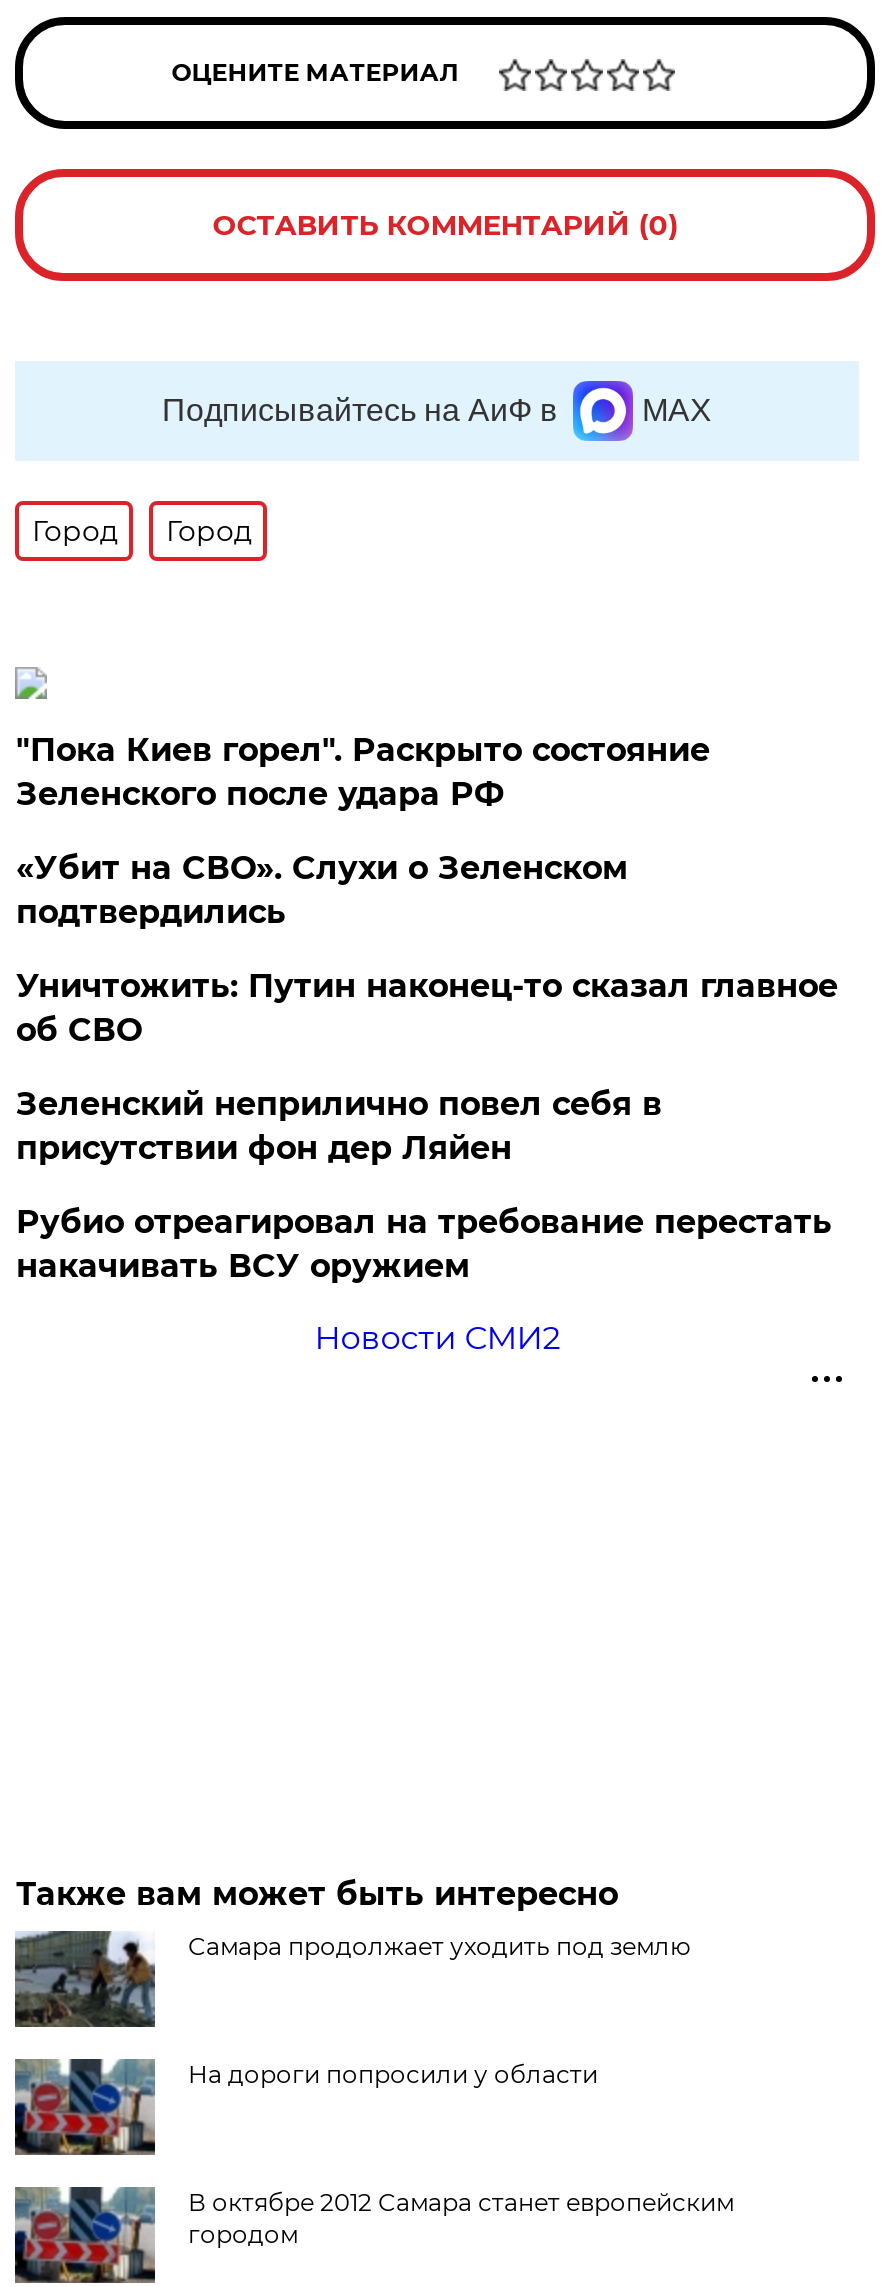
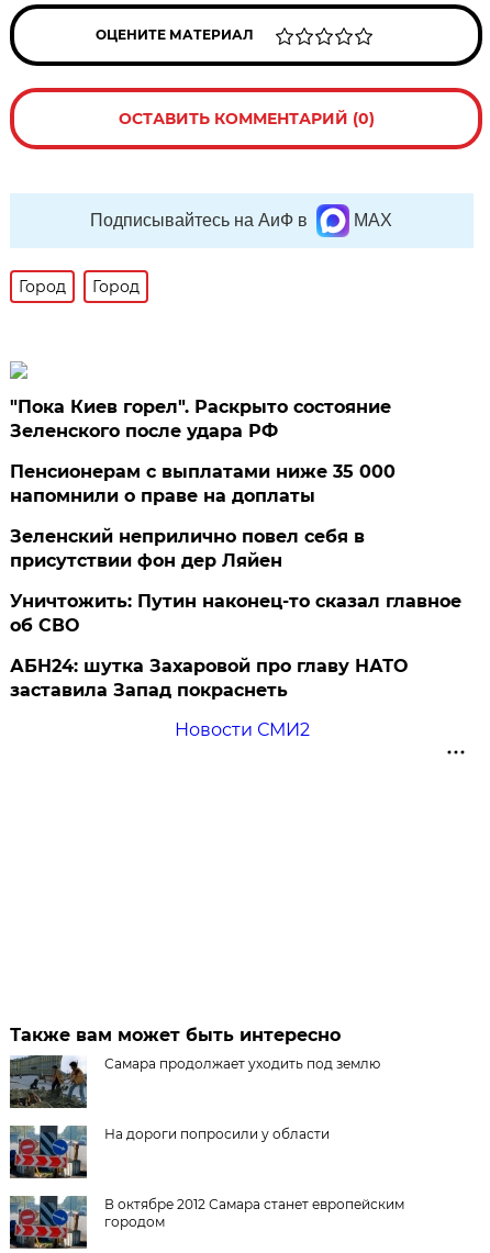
- «Убит на СВО». Слухи о Зеленском
- подтвердились
+ Пенсионерам с выплатами ниже 35 000
+ напомнили о праве на доплаты

moved down: Уничтожить: Путин наконец-то сказал главное | об СВО

moved up: Зеленский неприлично повел cебя в | присутствии фон дер Ляйен

- Рубио отреагировал на требование перестать
- накачивать ВСУ оружием
+ АБН24: шутка Захаровой про главу НАТО
+ заставила Запад покраснеть
